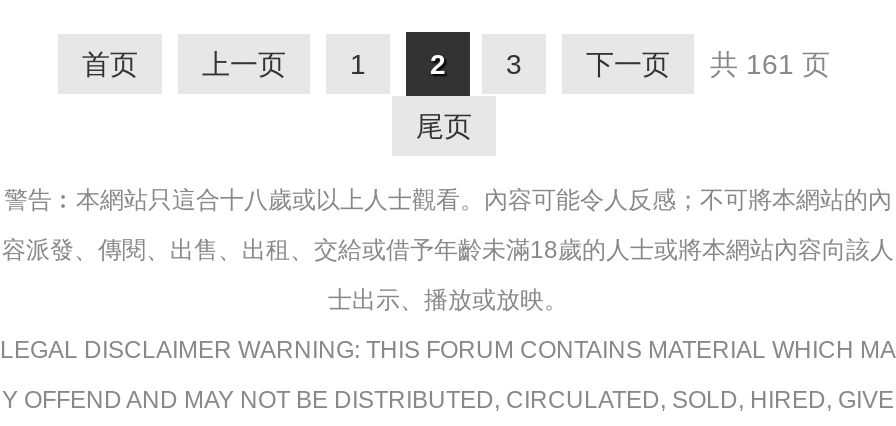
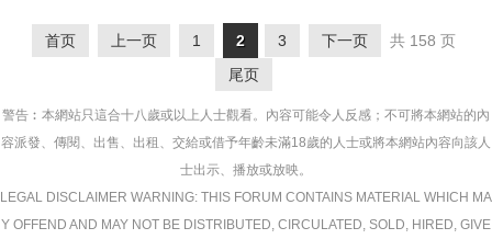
- 首页 上一页 1 2 3 下一页 共 161 页
+ 首页 上一页 1 2 3 下一页 共 158 页
